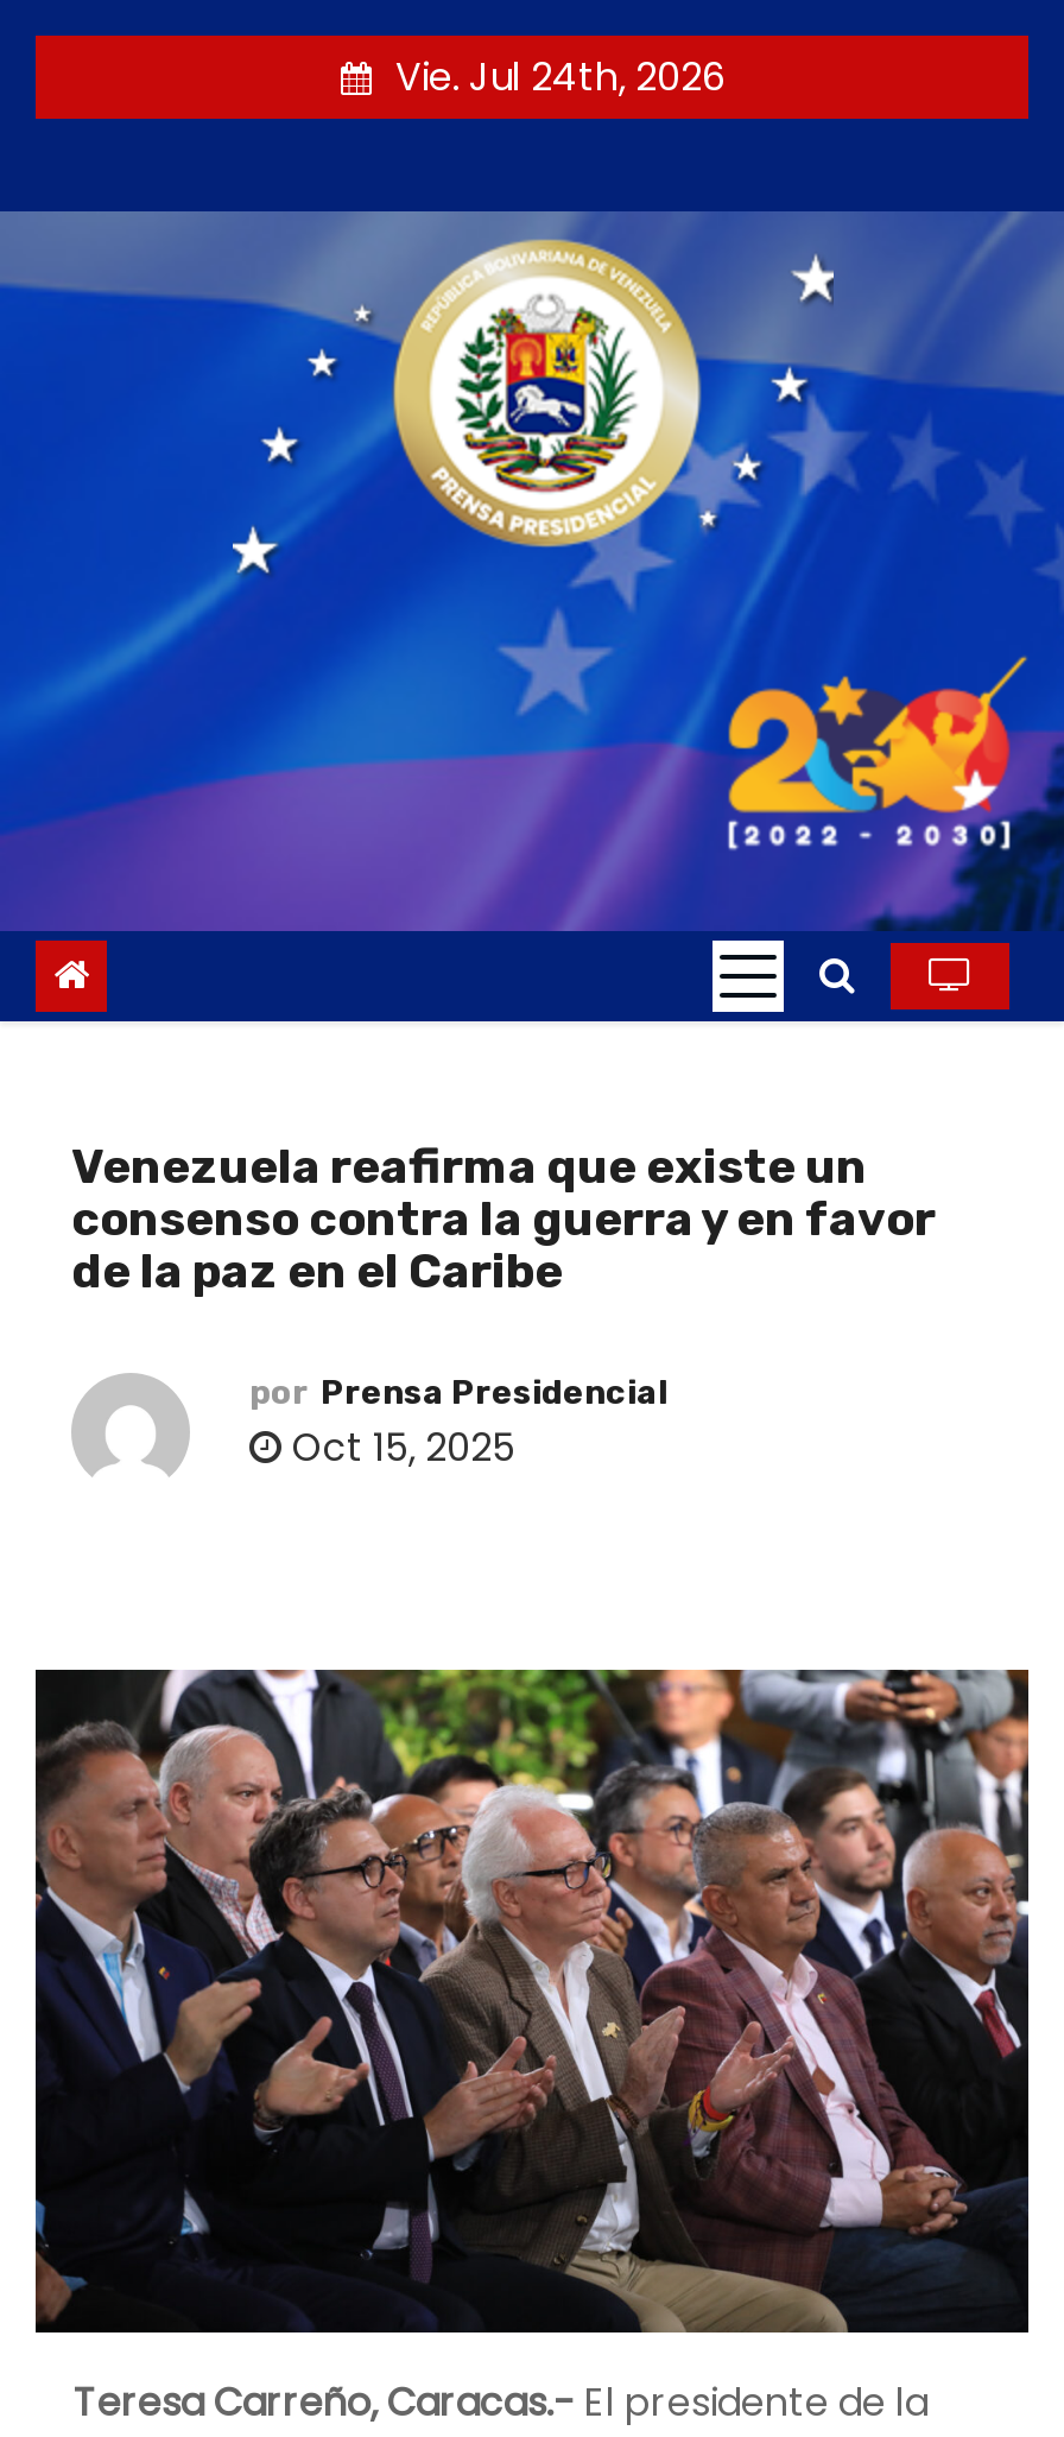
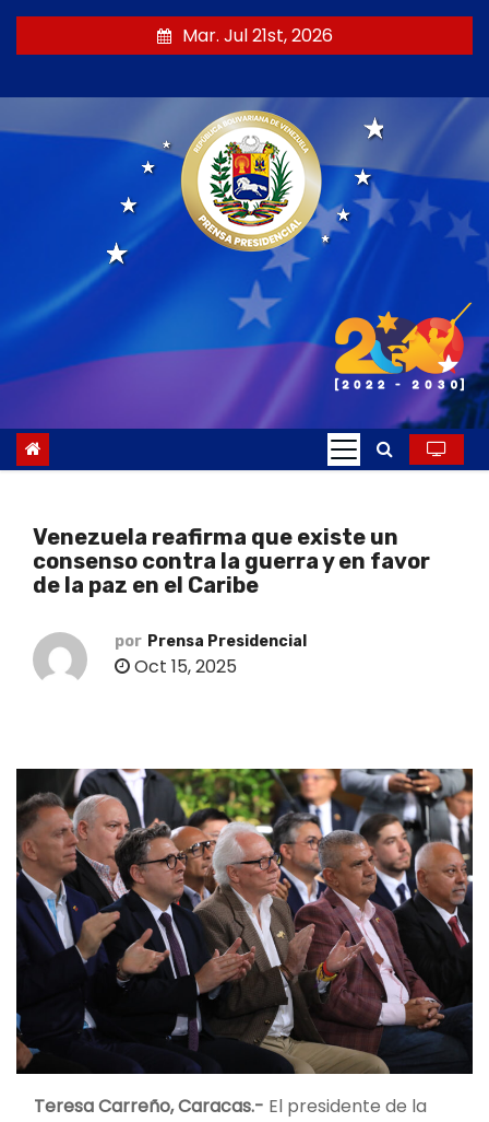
- Vie. Jul 24th, 2026
+ Mar. Jul 21st, 2026
